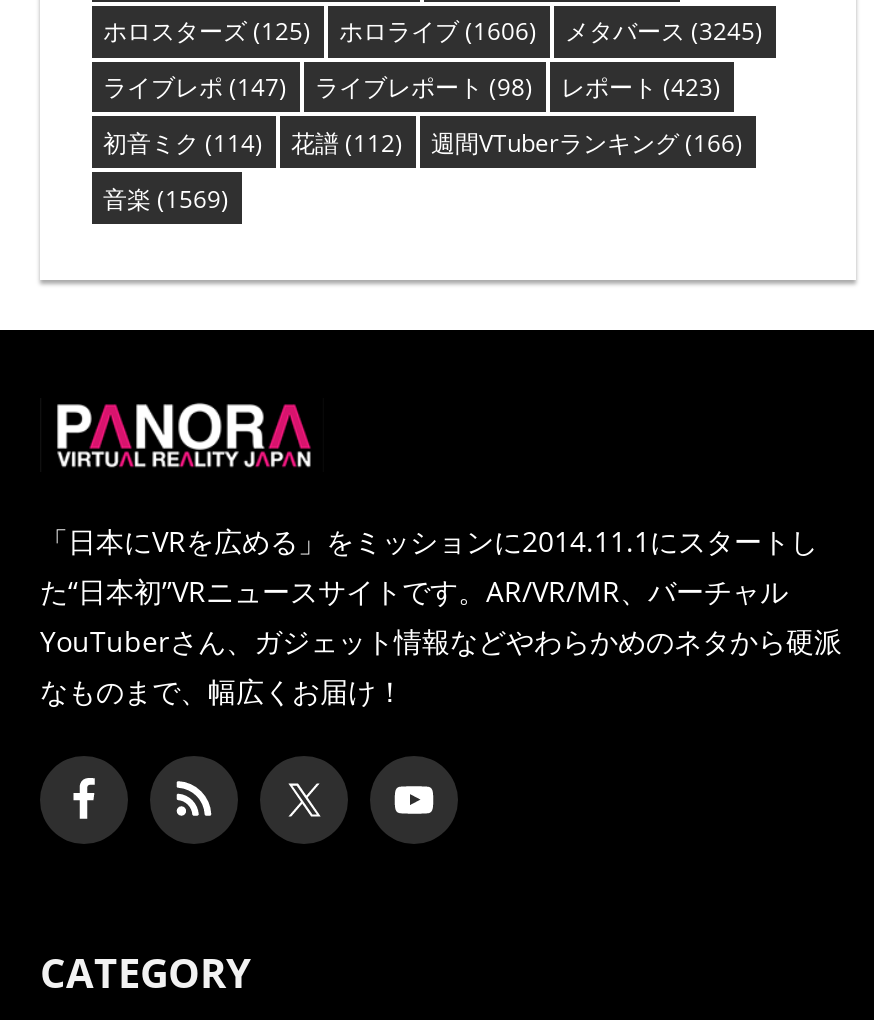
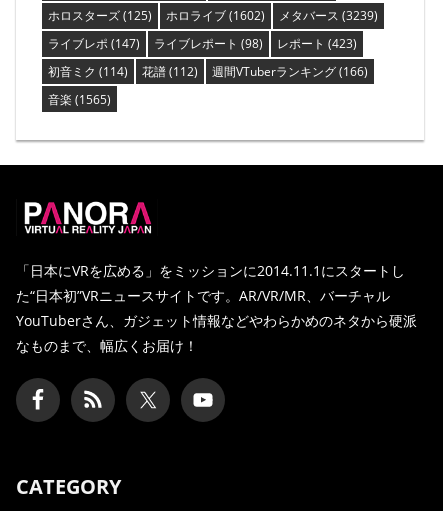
- ホロライブ(1606)
+ ホロライブ(1602)

- メタバース(3245)
+ メタバース(3239)

- 音楽(1569)
+ 音楽(1565)
